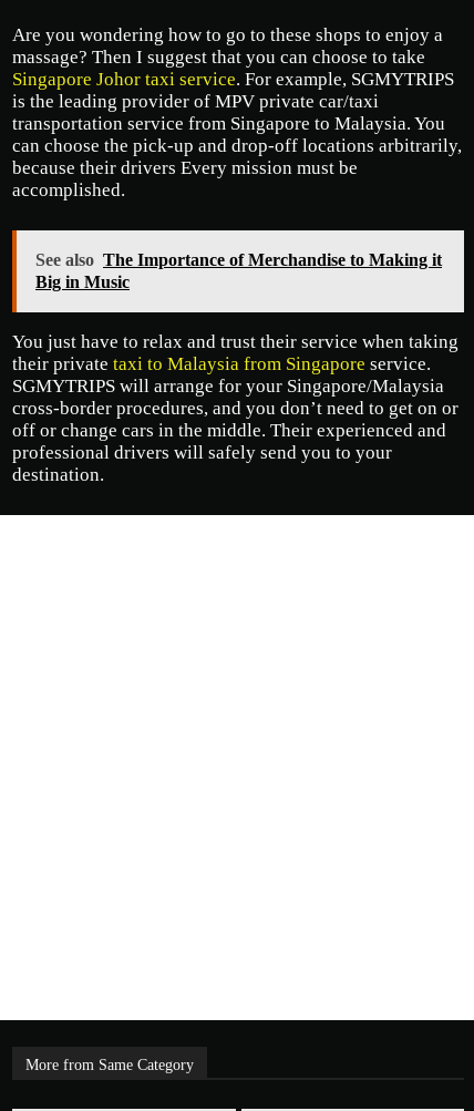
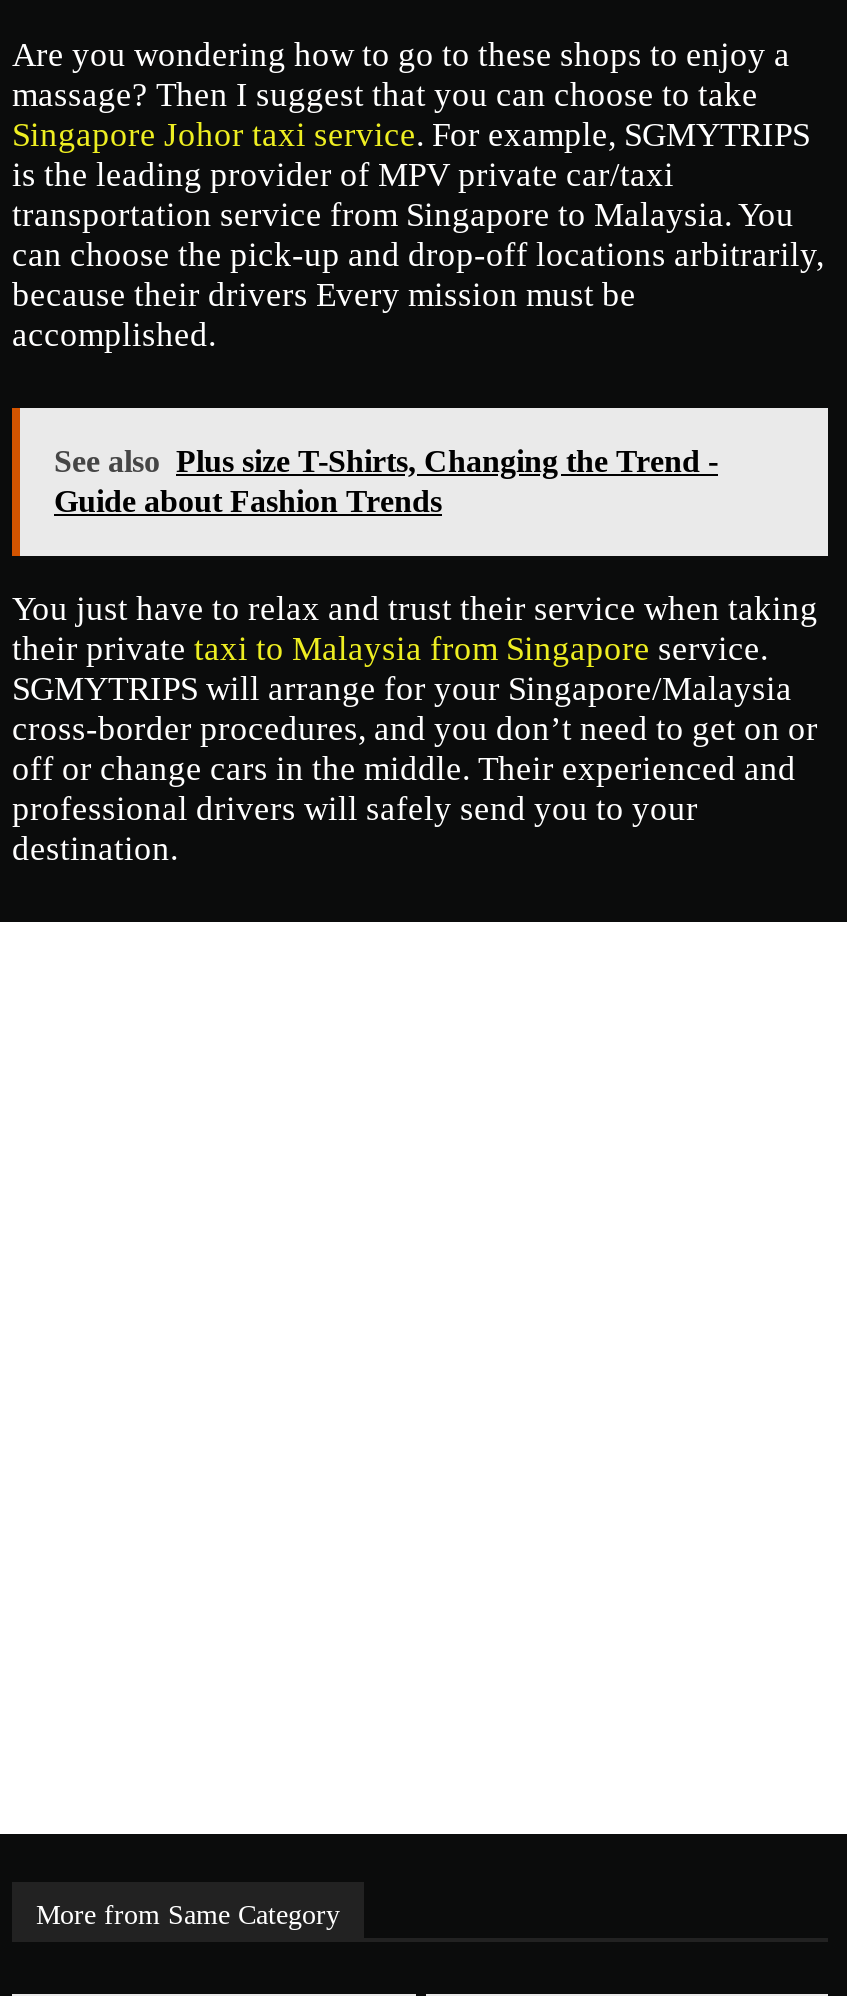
- See also The Importance of Merchandise to Making it
- Big in Music
+ See also Plus size T-Shirts, Changing the Trend -
+ Guide about Fashion Trends
